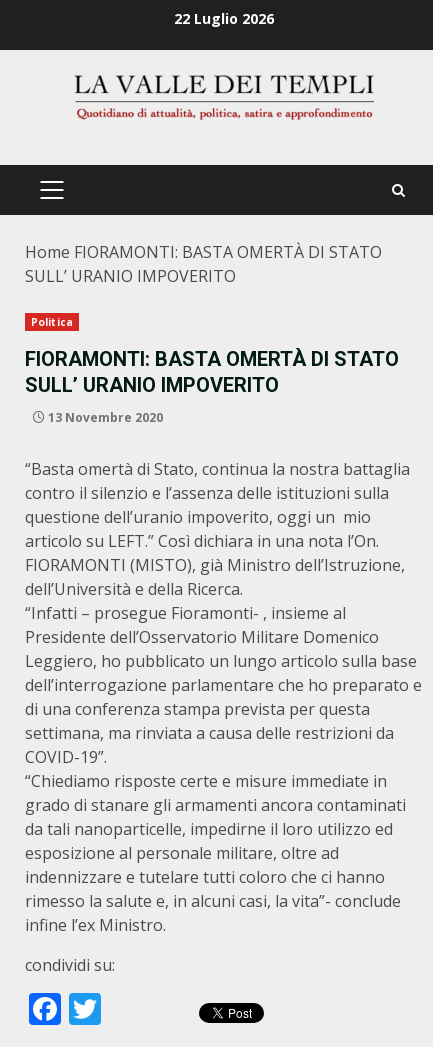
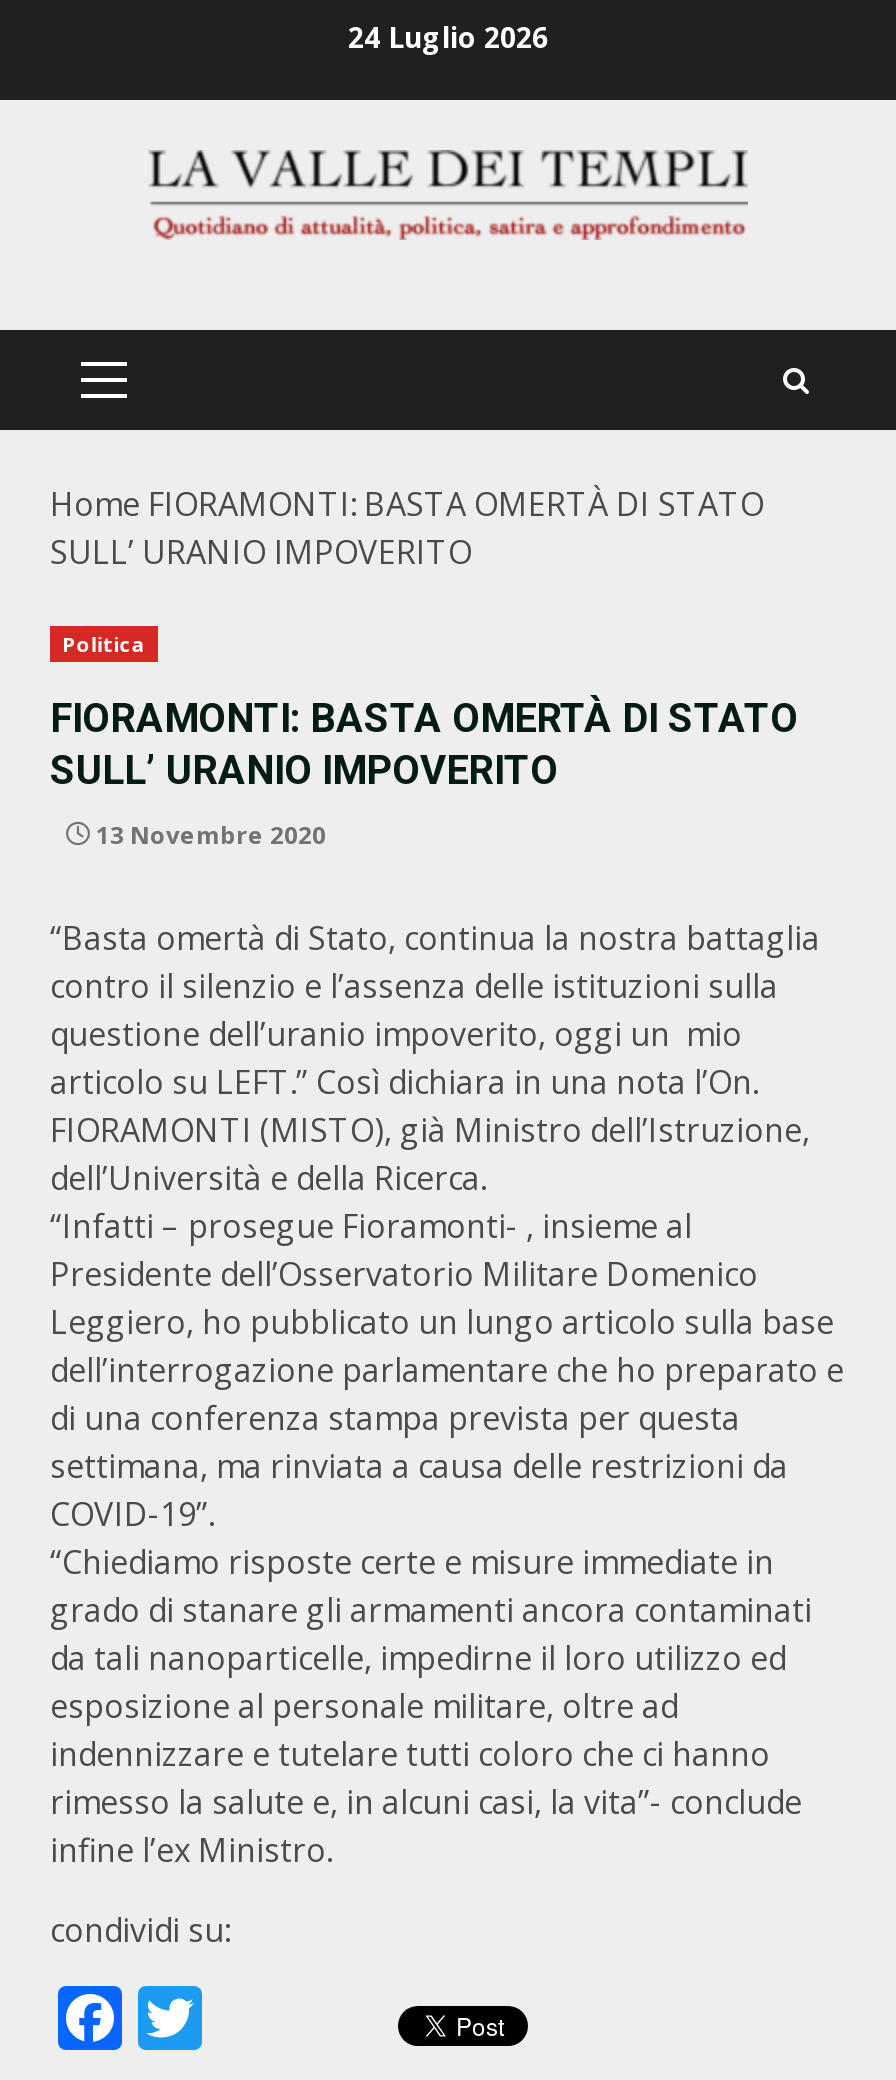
- 22 Luglio 2026
+ 24 Luglio 2026
